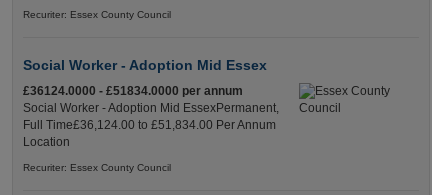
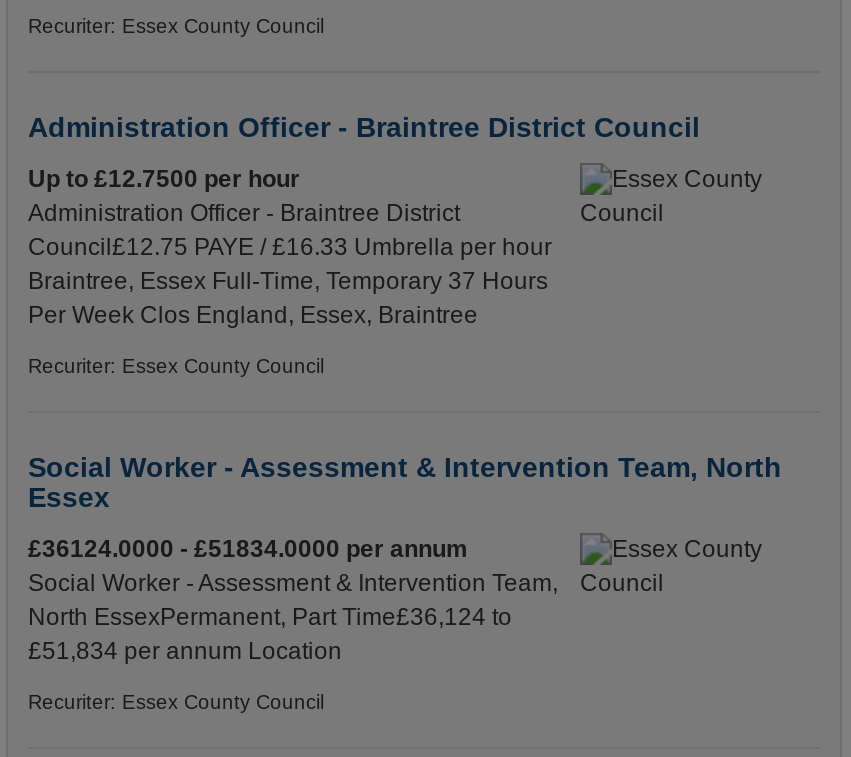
- Social Worker - Adoption Mid Essex
+ Administration Officer - Braintree District Council
+ Up to £12.7500 per hour
+ Administration Officer - Braintree District
+ Council£12.75 PAYE / £16.33 Umbrella per hour
+ Braintree, Essex Full-Time, Temporary 37 Hours
+ Per Week Clos England, Essex, Braintree
+ Recuriter: Essex County Council
+ Social Worker - Assessment & Intervention Team, North
+ Essex

- Social Worker - Adoption Mid EssexPermanent,
- Full Time£36,124.00 to £51,834.00 Per Annum
- Location
+ Social Worker - Assessment & Intervention Team,
+ North EssexPermanent, Part Time£36,124 to
+ £51,834 per annum Location
